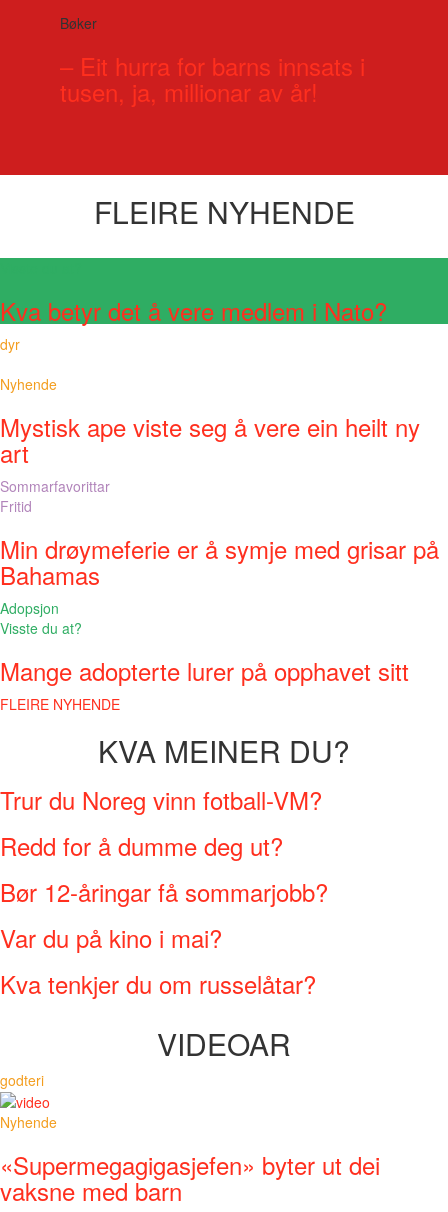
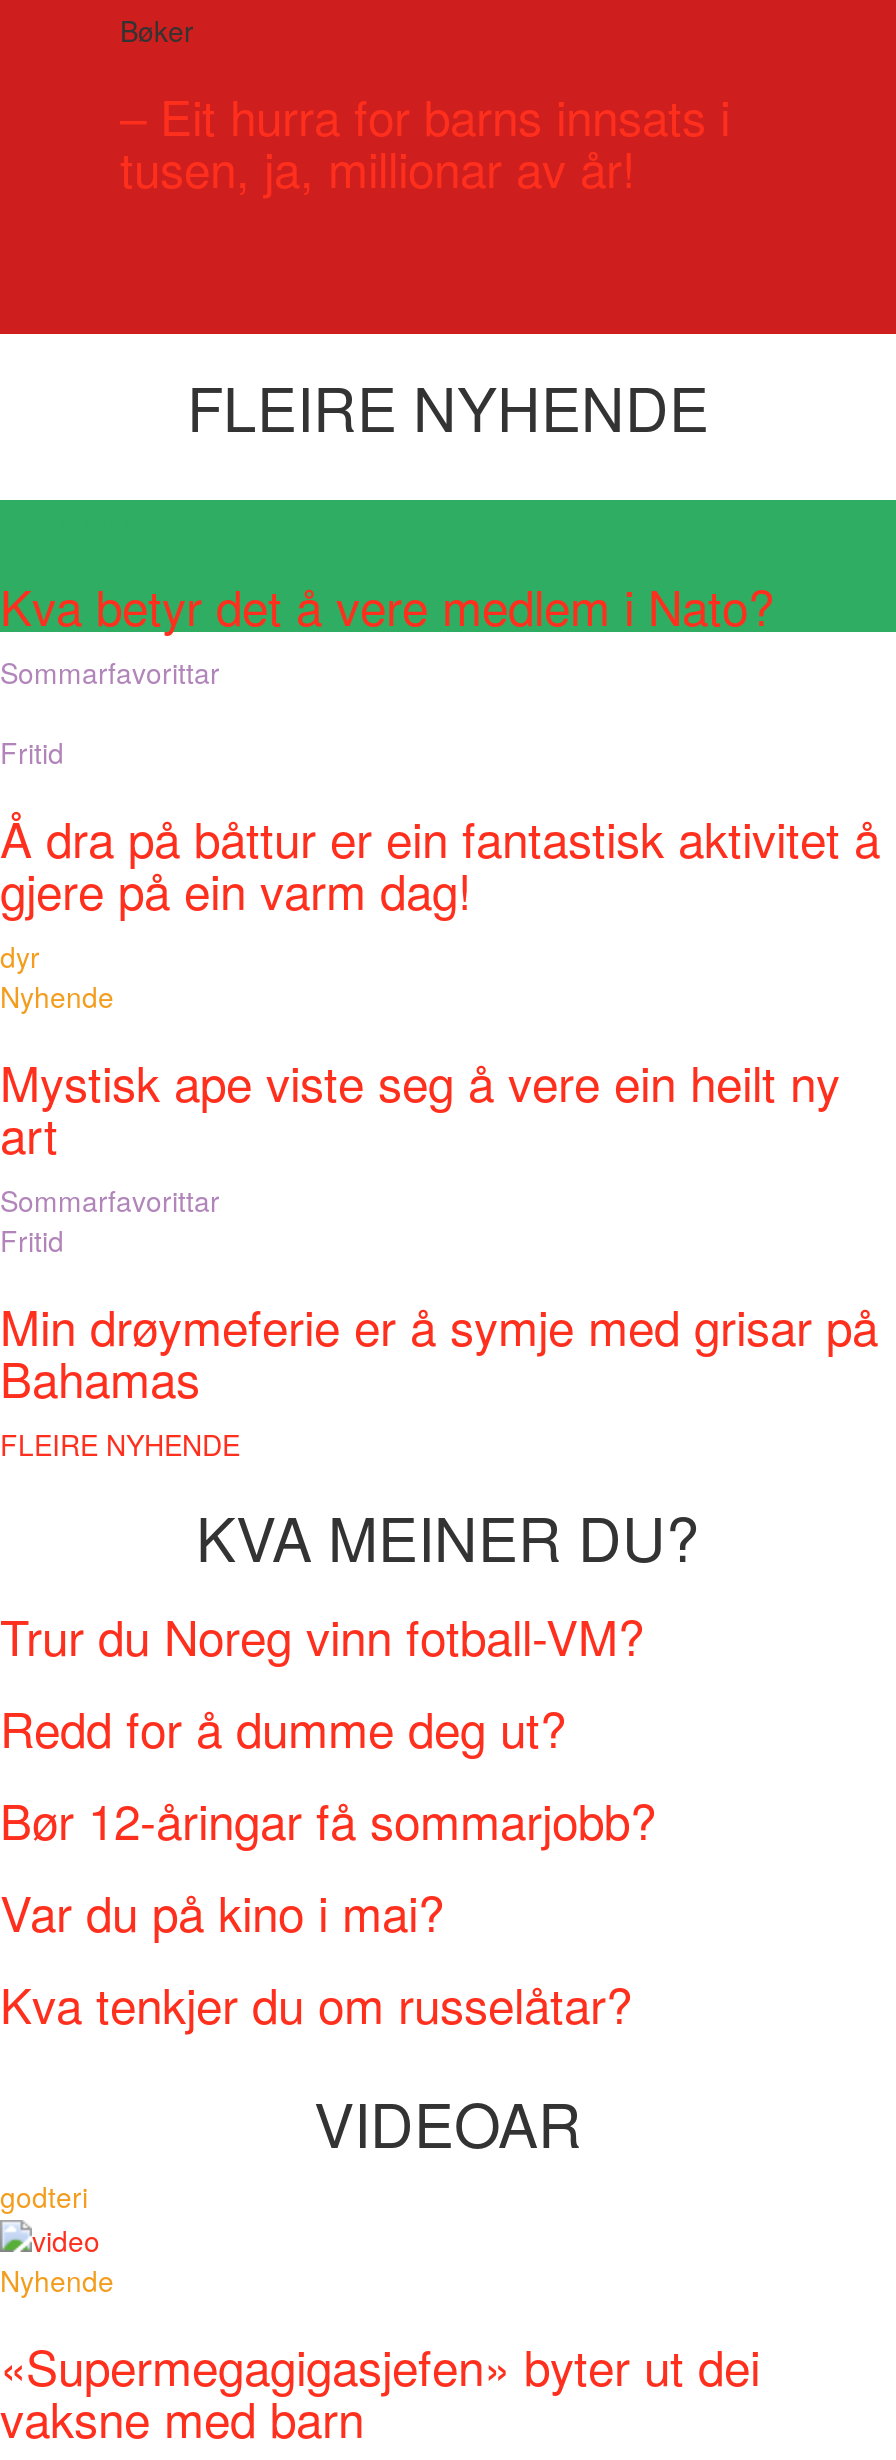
+ Sommarfavorittar
+ Fritid
+ Å dra på båttur er ein fantastisk aktivitet å
+ gjere på ein varm dag!

moved down: dyr

moved down: Nyhende | Mystisk ape viste seg å vere ein heilt ny | art | Sommarfavorittar | Fritid | Min drøymeferie er å symje med grisar på | Bahamas

- Adopsjon
- Visste du at?
- Mange adopterte lurer på opphavet sitt
